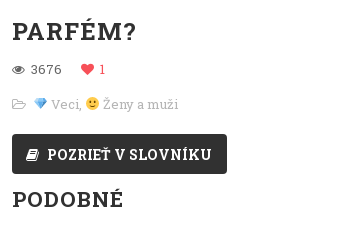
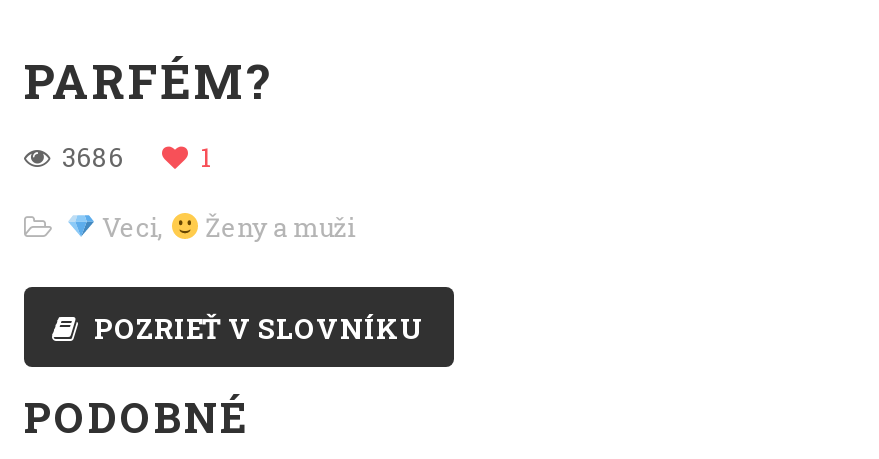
- 3676
+ 3686
